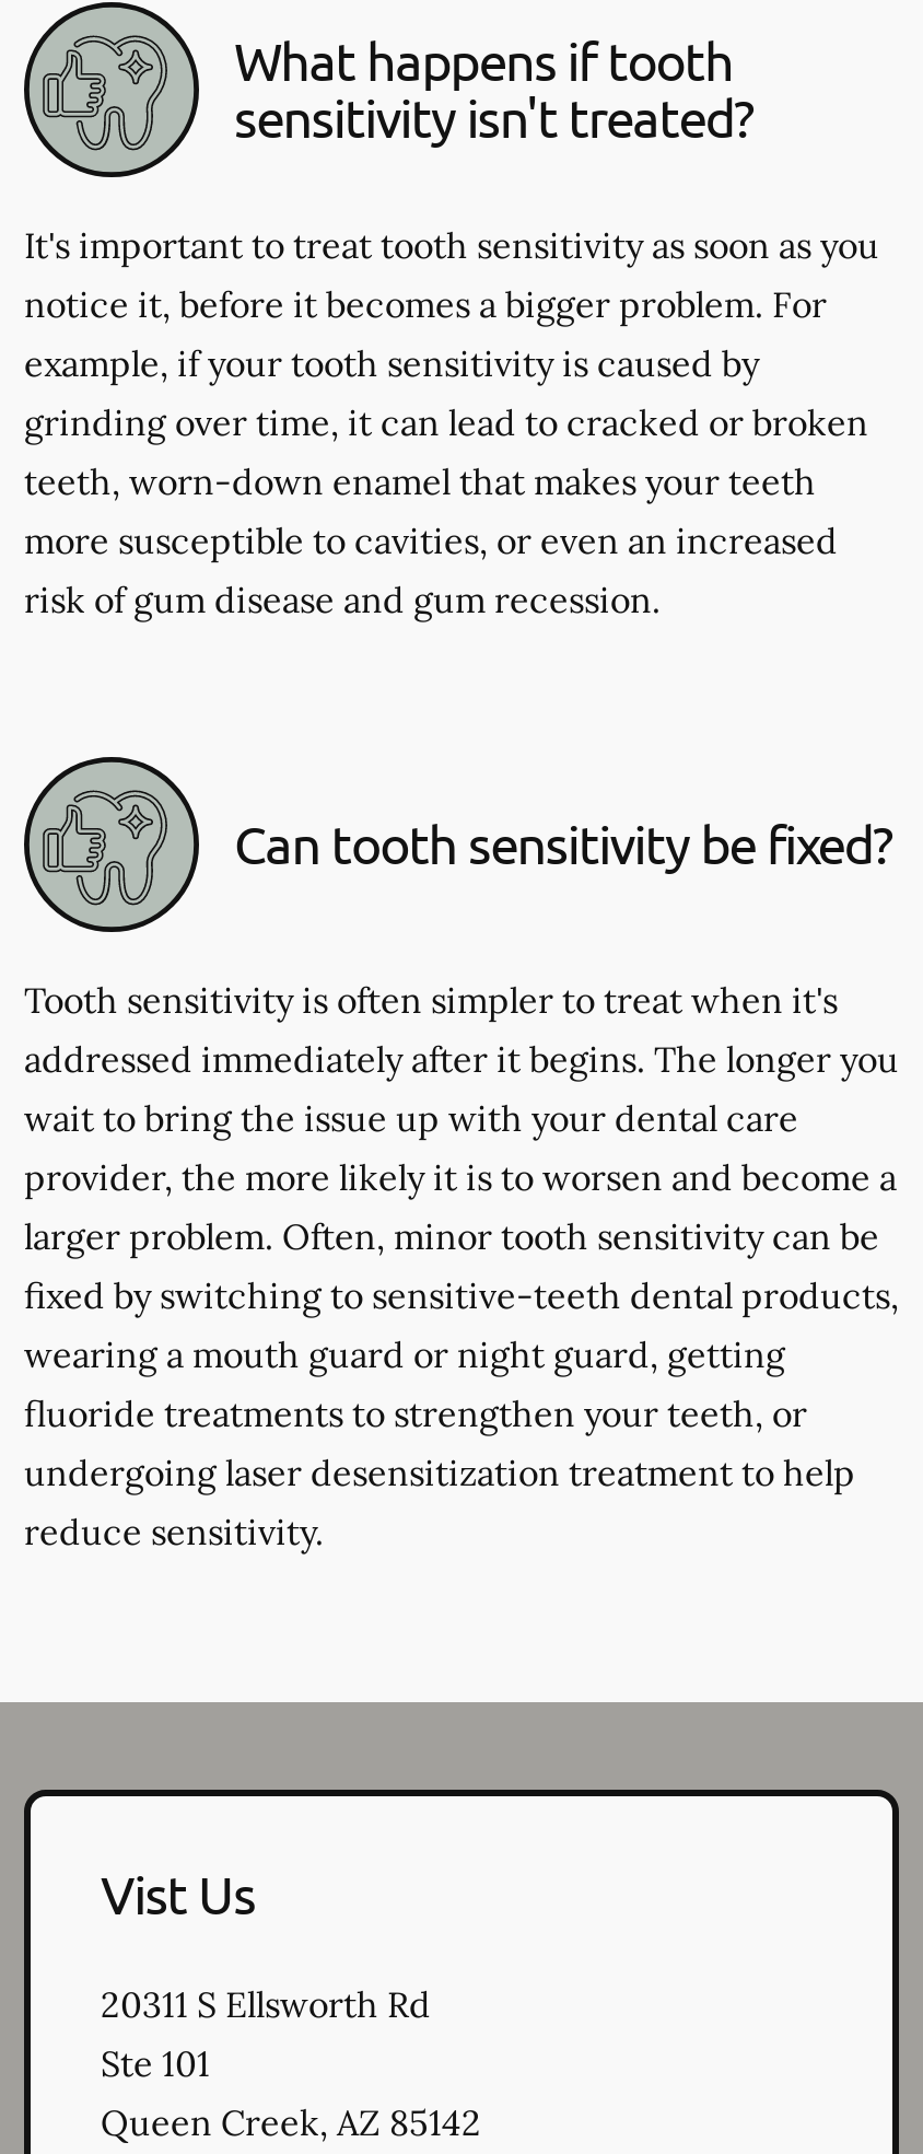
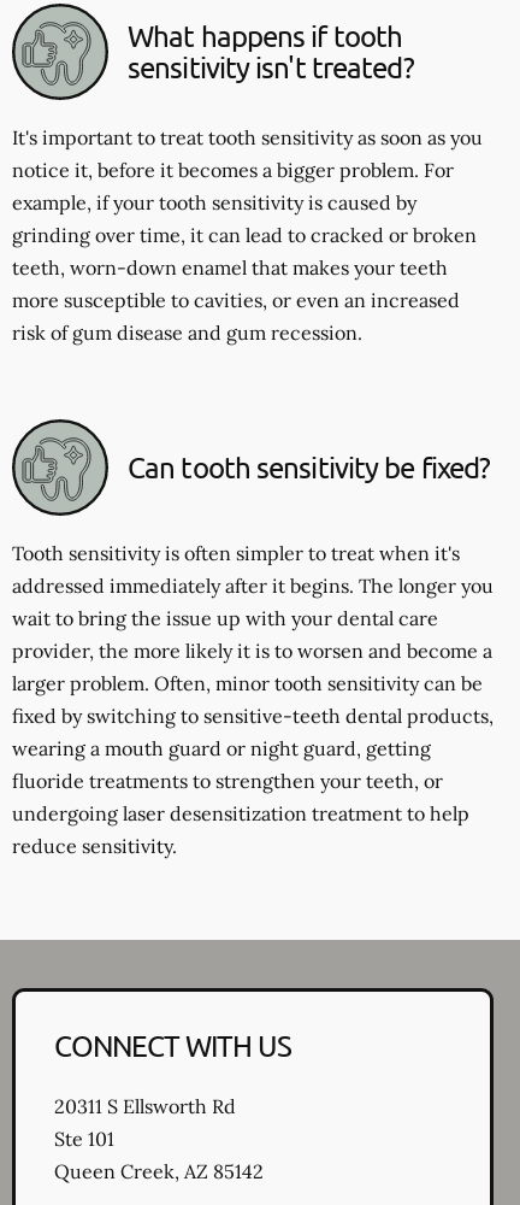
- Vist Us
+ CONNECT WITH US
